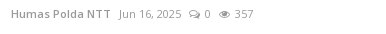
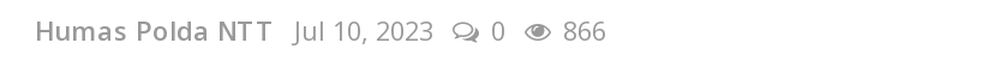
- Humas Polda NTT Jun 16, 2025
+ Humas Polda NTT Jul 10, 2023

- 357
+ 866
